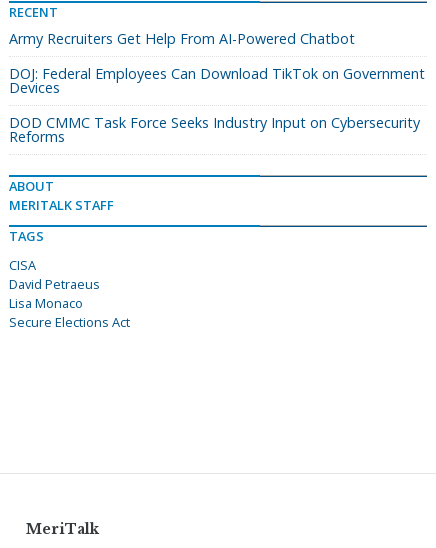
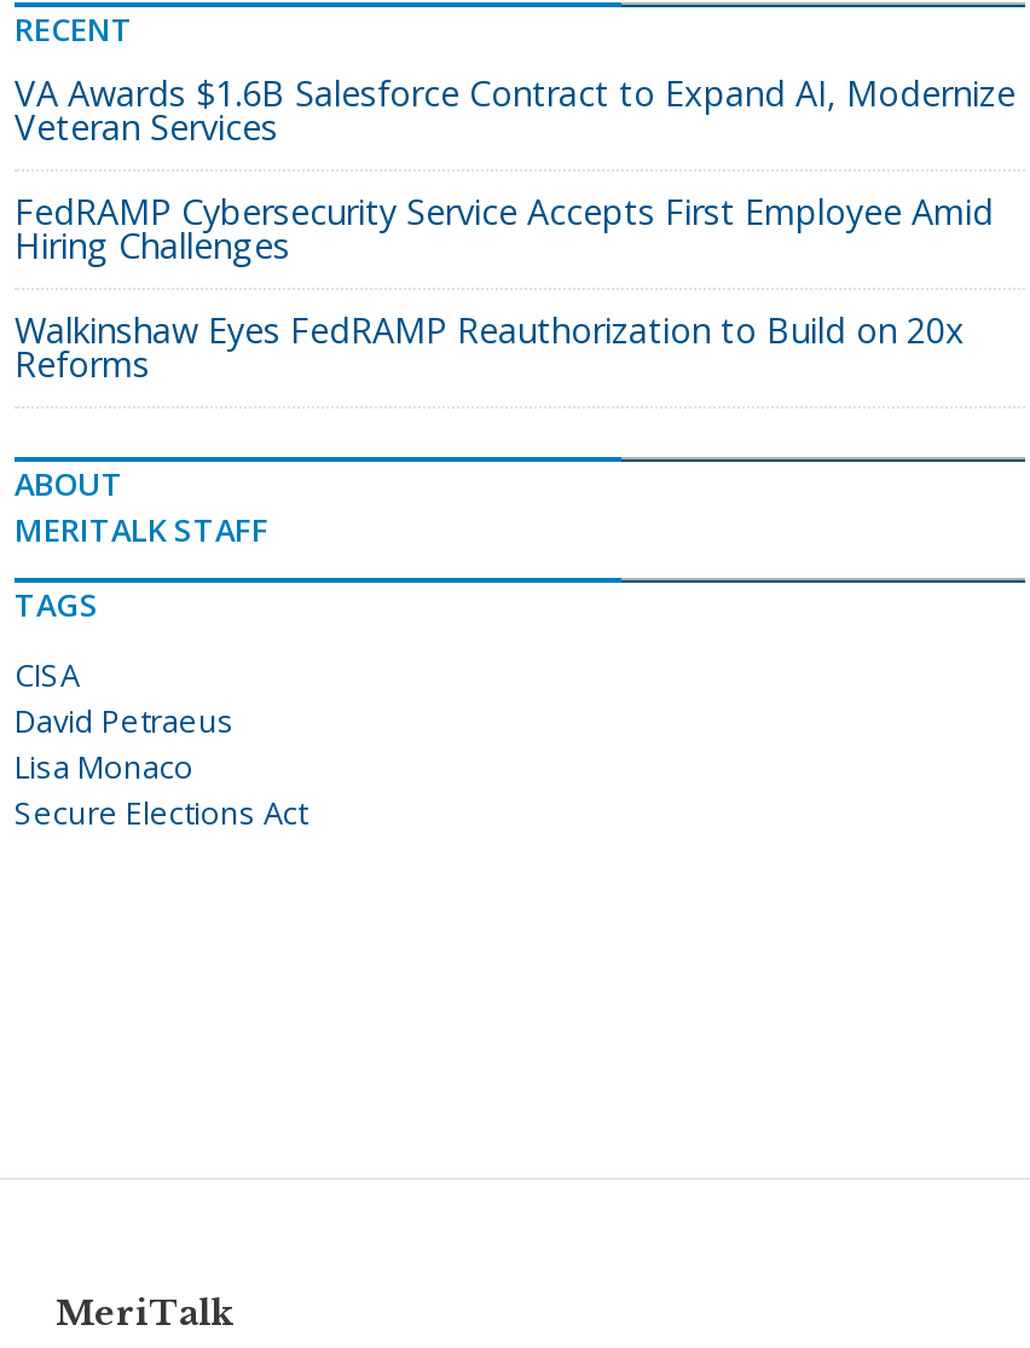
- Army Recruiters Get Help From AI-Powered Chatbot
+ VA Awards $1.6B Salesforce Contract to Expand AI, Modernize
+ Veteran Services

- DOJ: Federal Employees Can Download TikTok on Government
- Devices
+ FedRAMP Cybersecurity Service Accepts First Employee Amid
+ Hiring Challenges

- DOD CMMC Task Force Seeks Industry Input on Cybersecurity
+ Walkinshaw Eyes FedRAMP Reauthorization to Build on 20x
